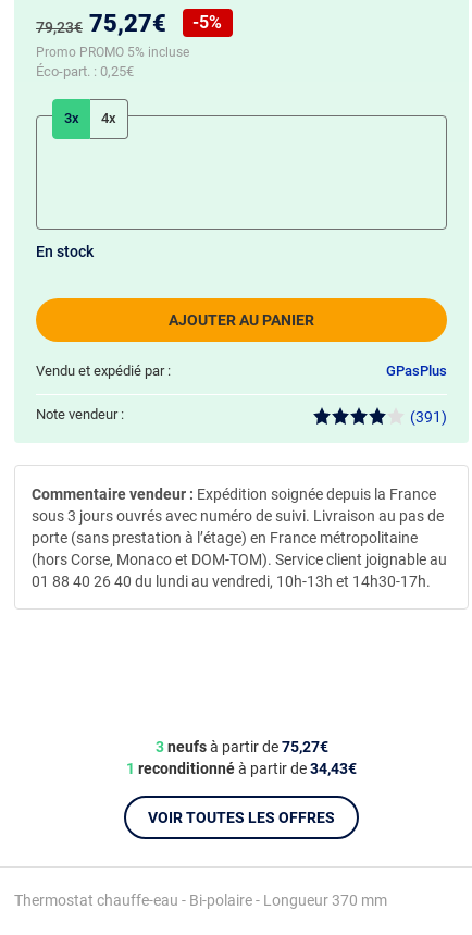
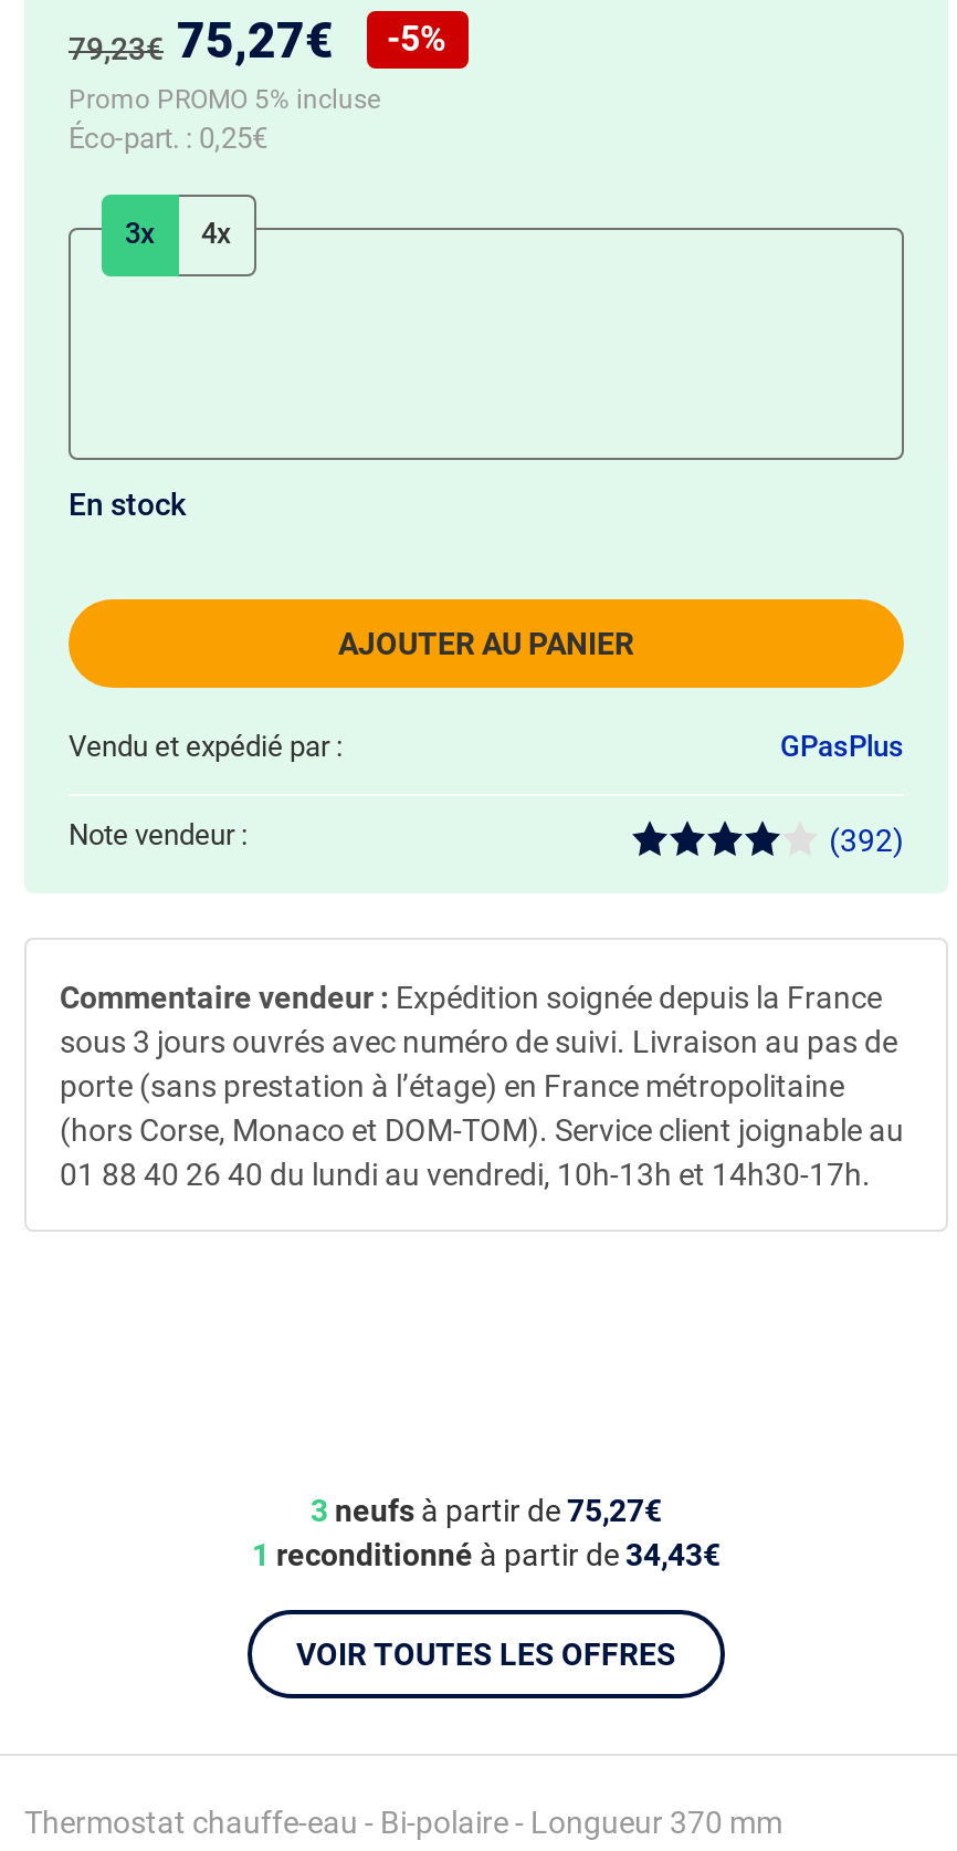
- (391)
+ (392)
